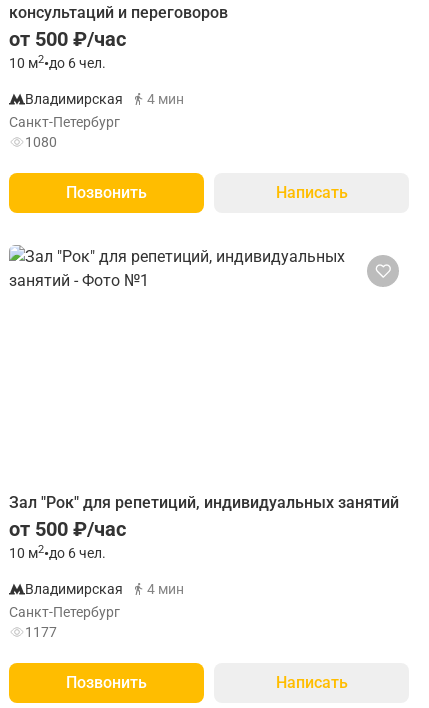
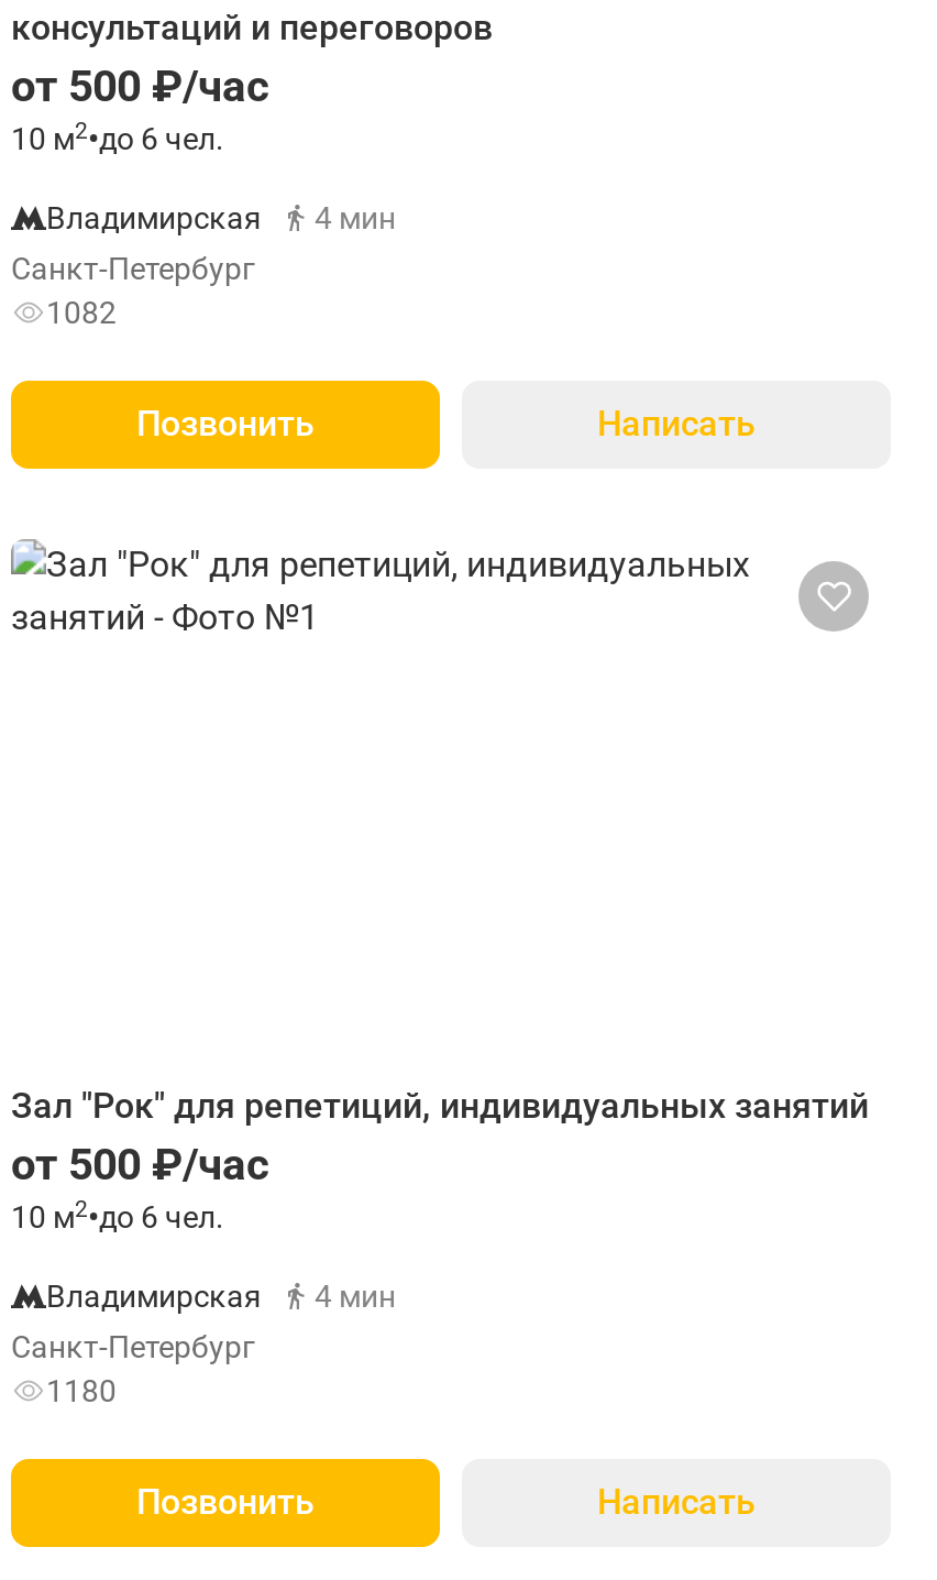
- 1080
+ 1082

- 1177
+ 1180
